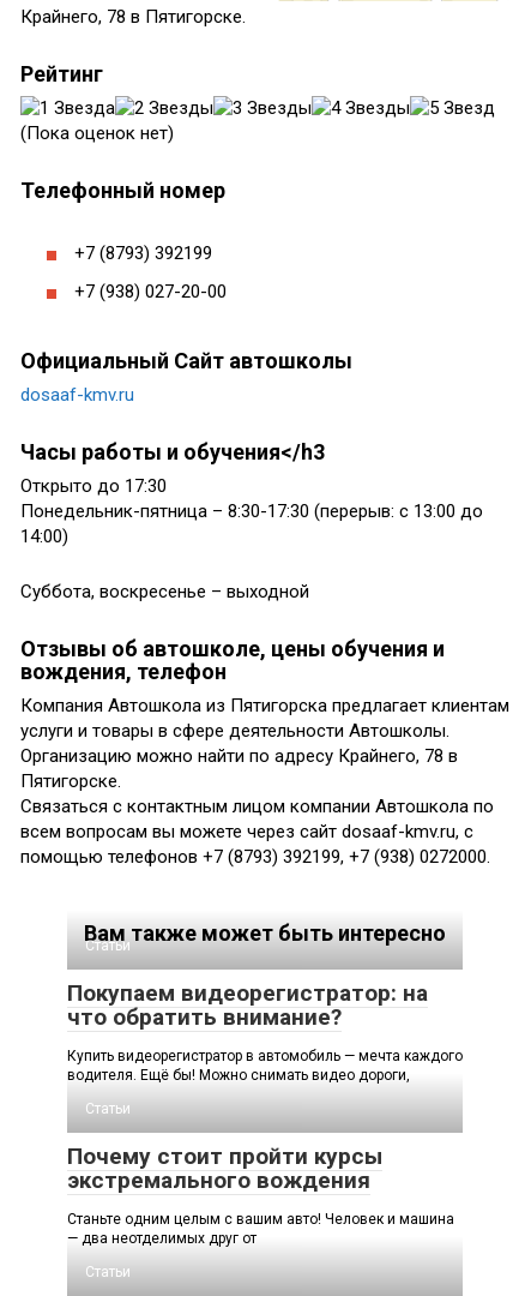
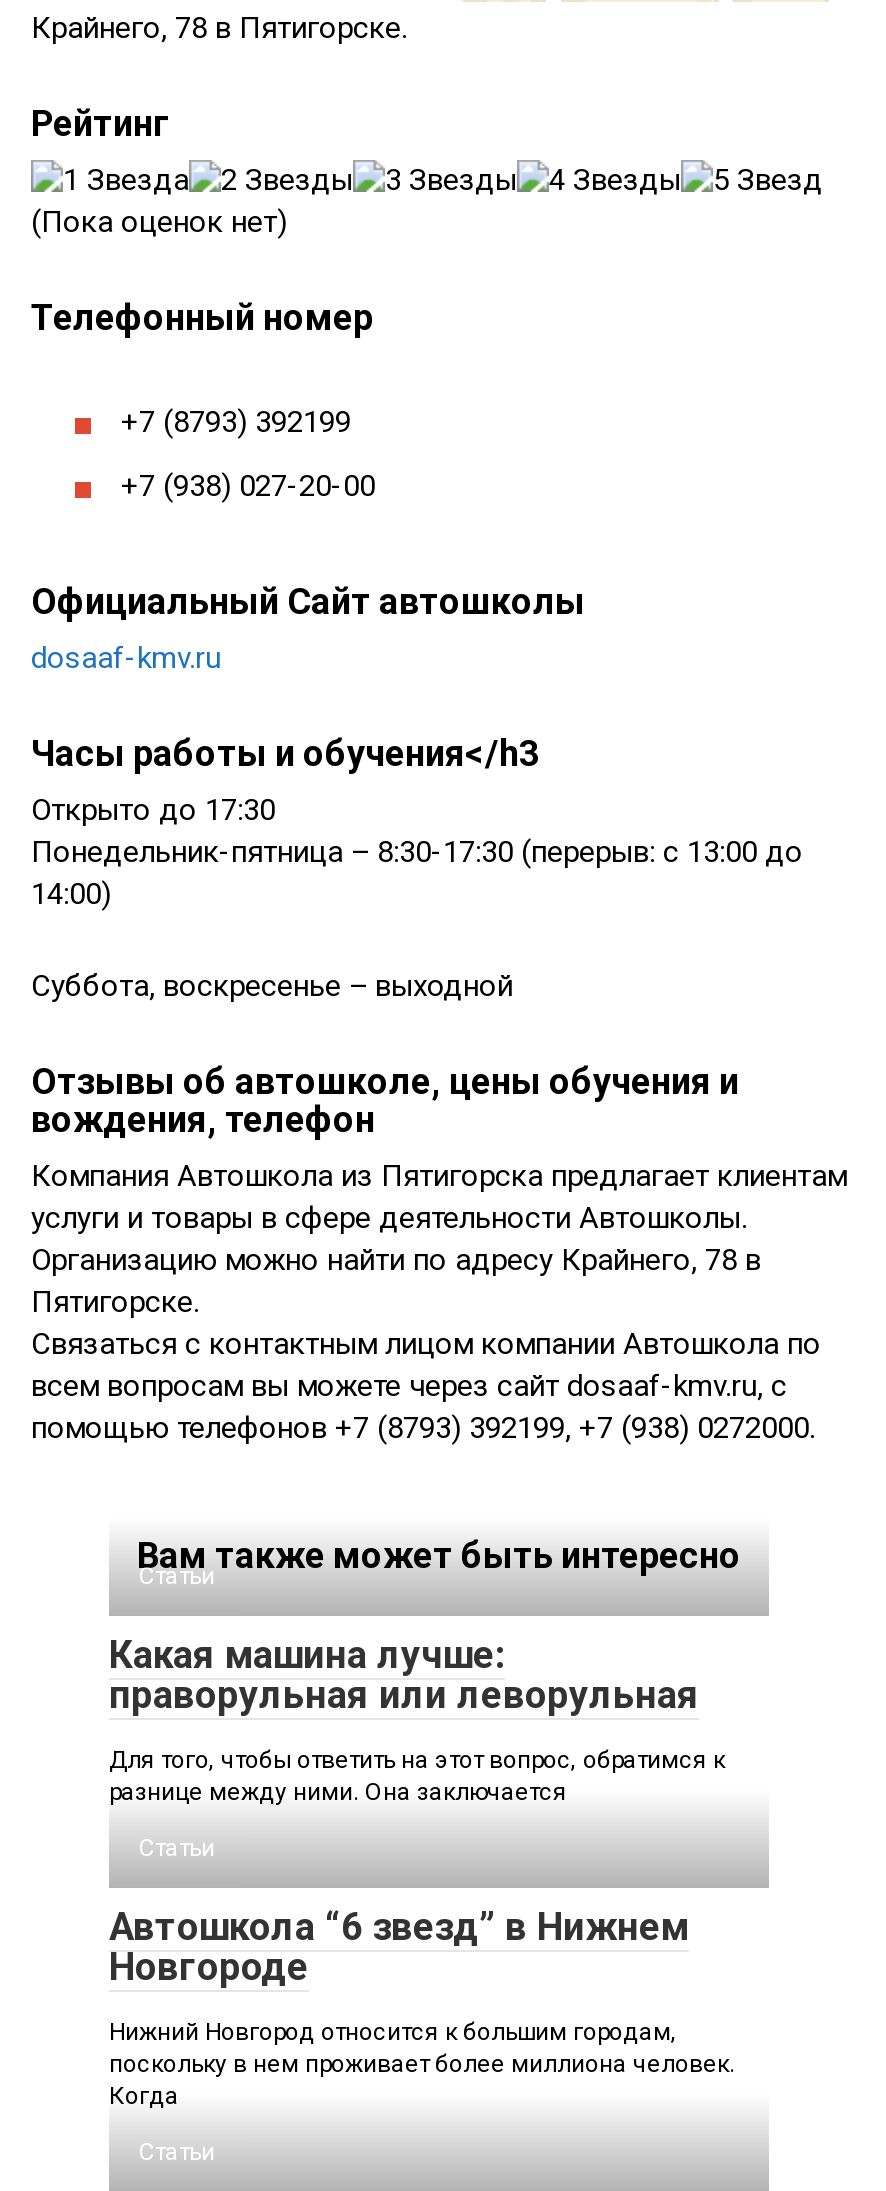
- Покупаем видеорегистратор: на
- что обратить внимание?
+ Какая машина лучше:
+ праворульная или леворульная

- Купить видеорегистратор в автомобиль — мечта каждого
- водителя. Ещё бы! Можно снимать видео дороги,
+ Для того, чтобы ответить на этот вопрос, обратимся к
+ разнице между ними. Она заключается

- Почему стоит пройти курсы
- экстремального вождения
+ Автошкола “6 звезд” в Нижнем
+ Новгороде

- Станьте одним целым с вашим авто! Человек и машина
- — два неотделимых друг от
+ Нижний Новгород относится к большим городам,
+ поскольку в нем проживает более миллиона человек.
+ Когда
